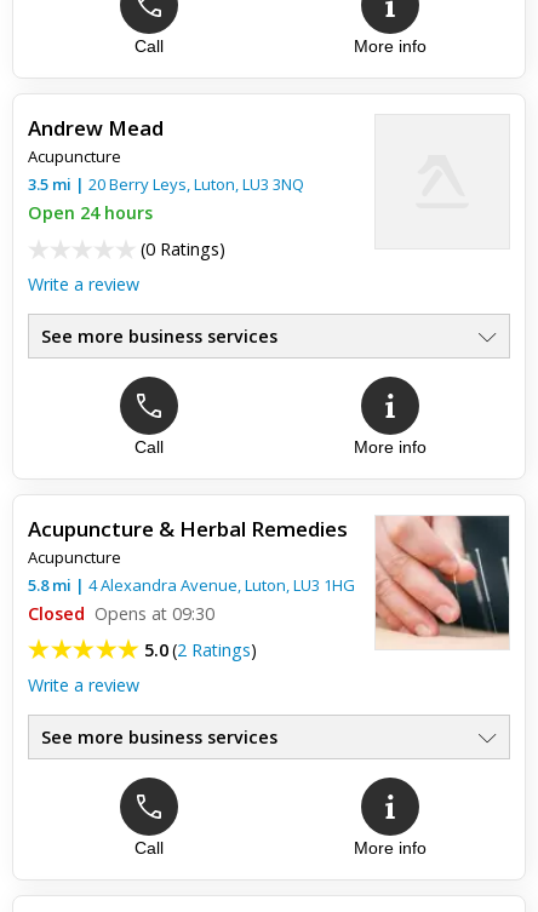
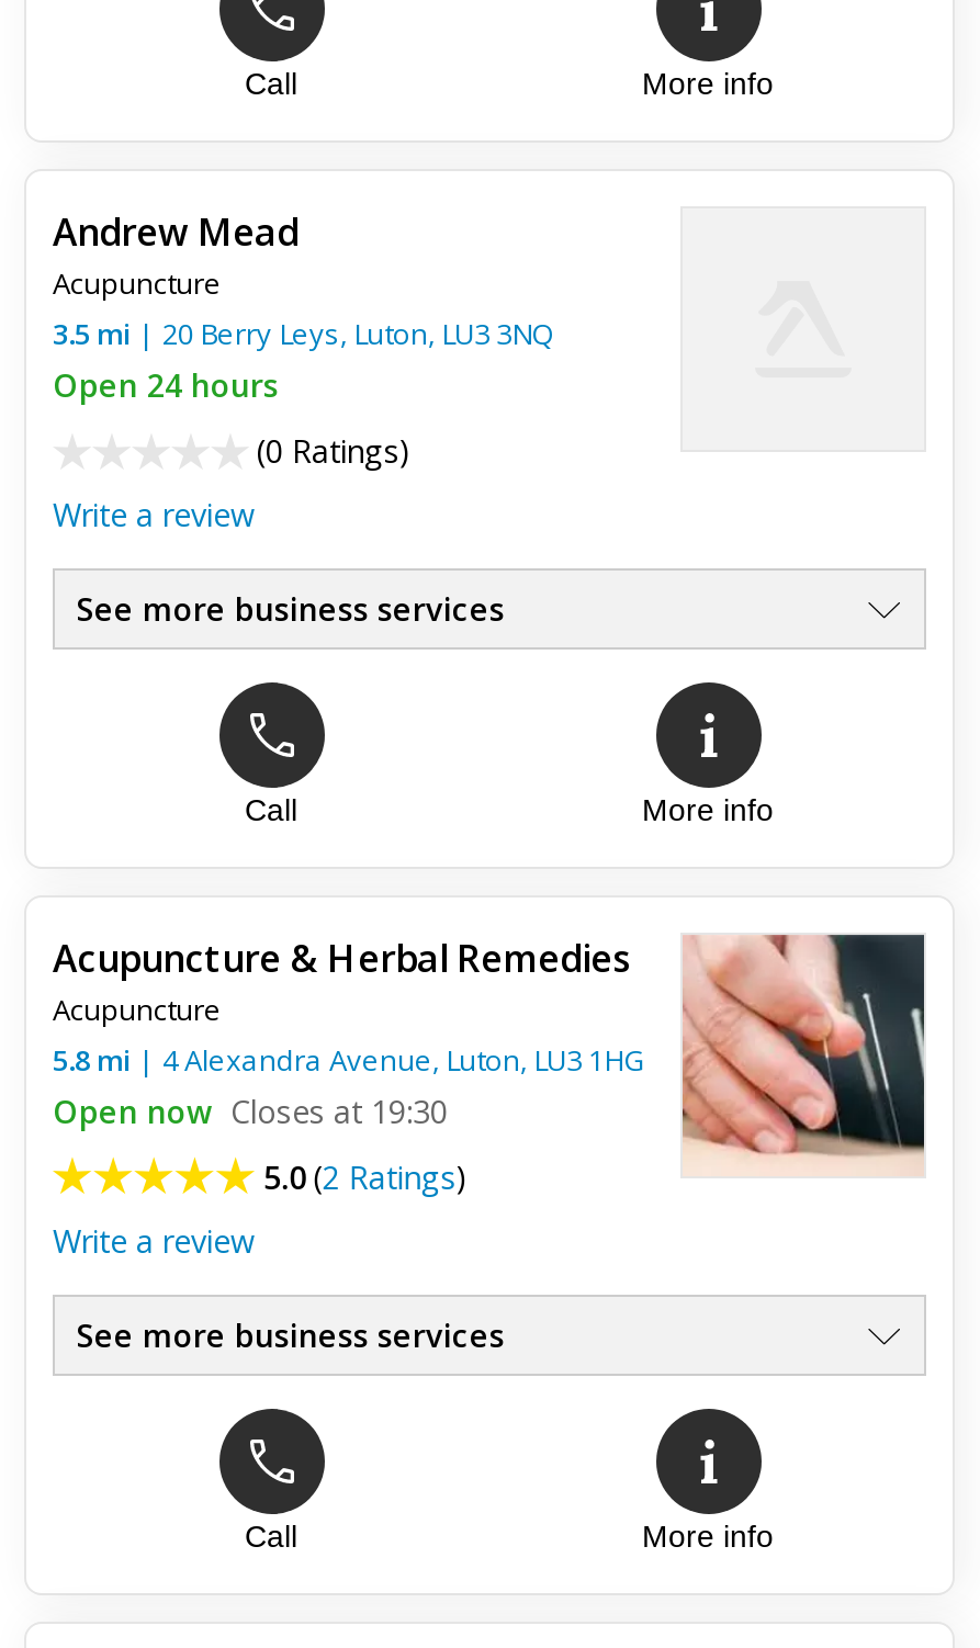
- Closed Opens at 09:30
+ Open now Closes at 19:30
